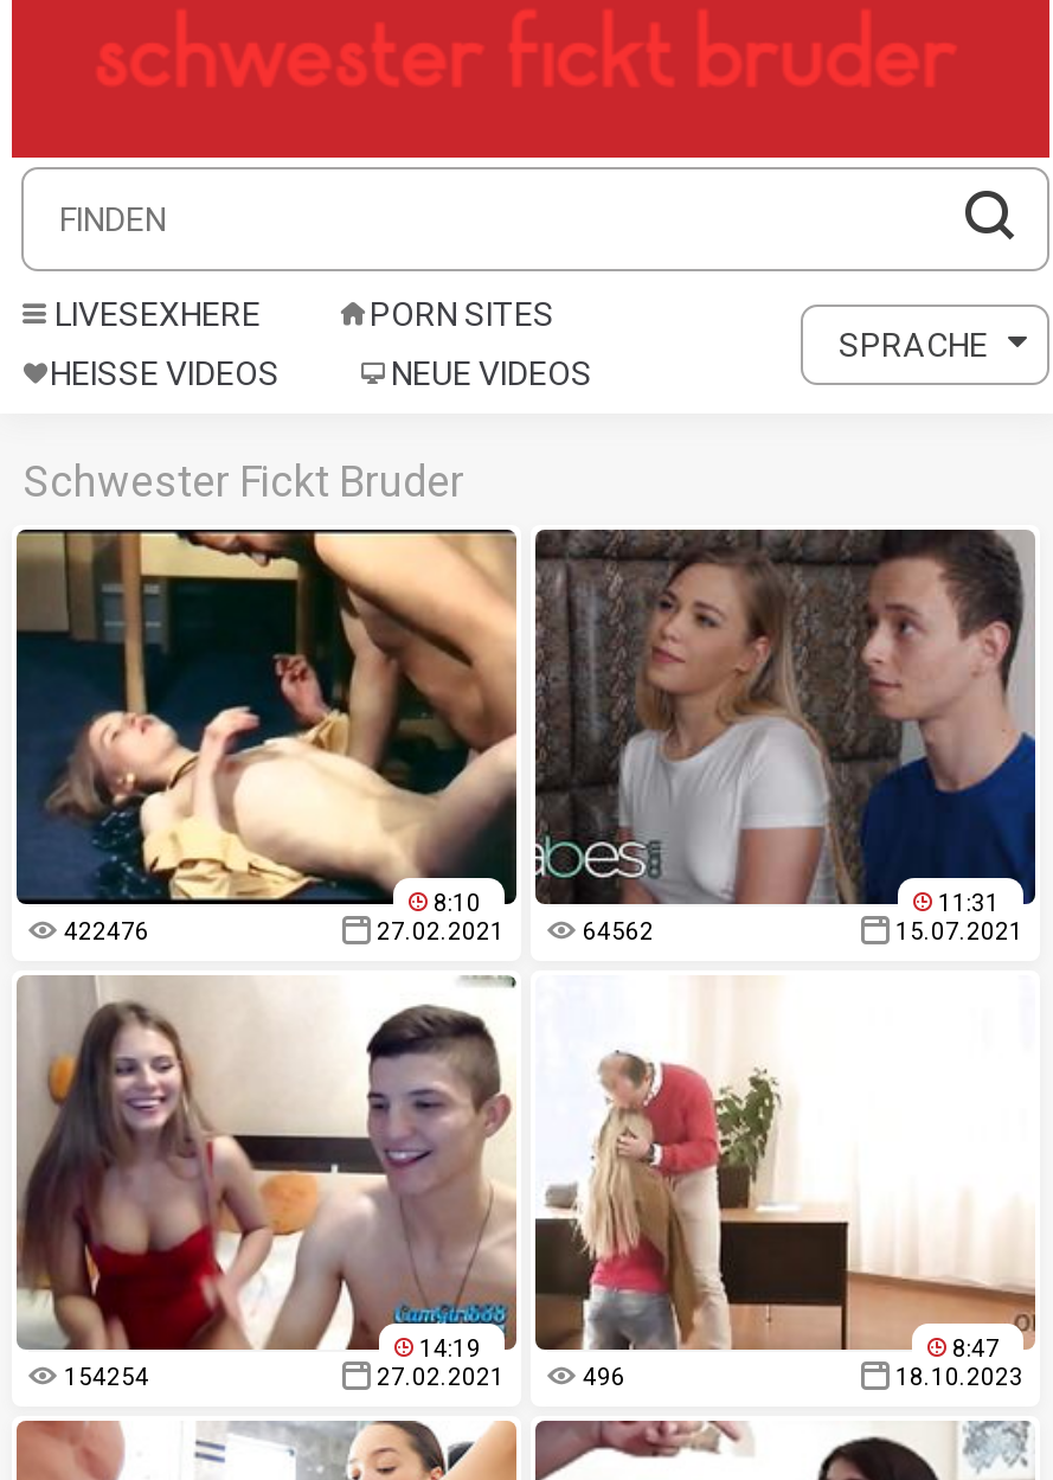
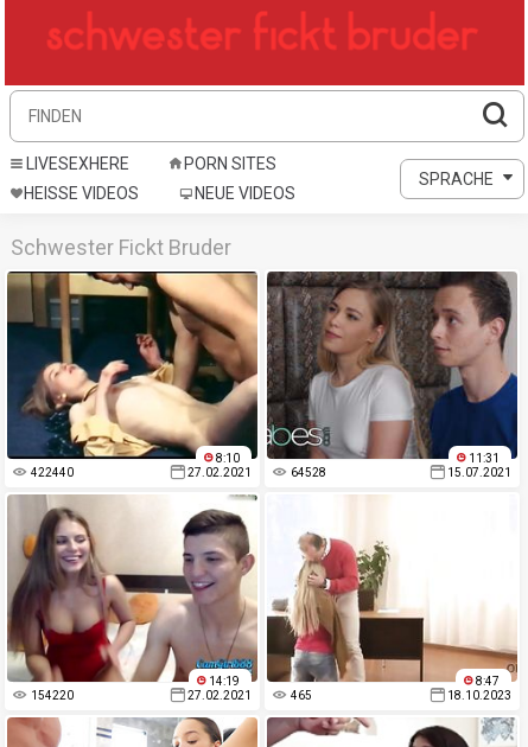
- 422476
+ 422440

- 64562
+ 64528

- 154254
+ 154220

- 496
+ 465
